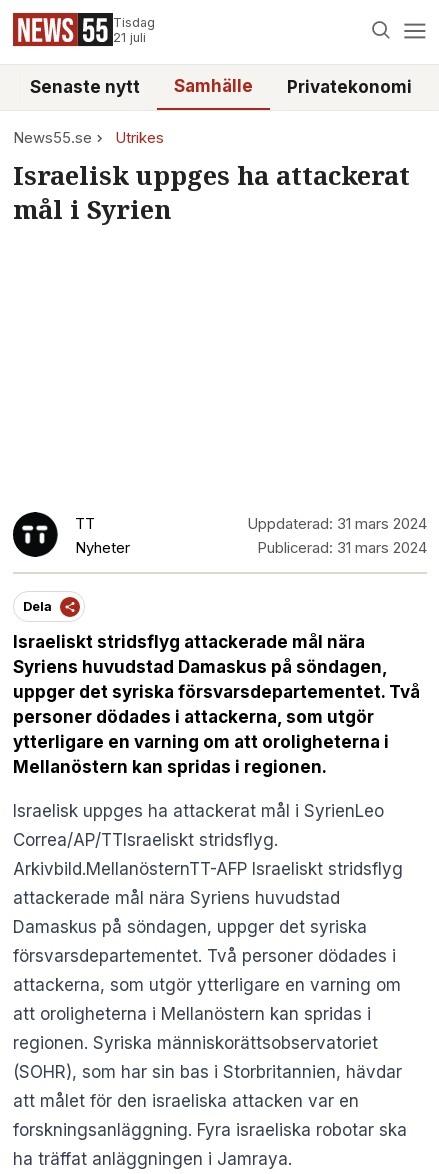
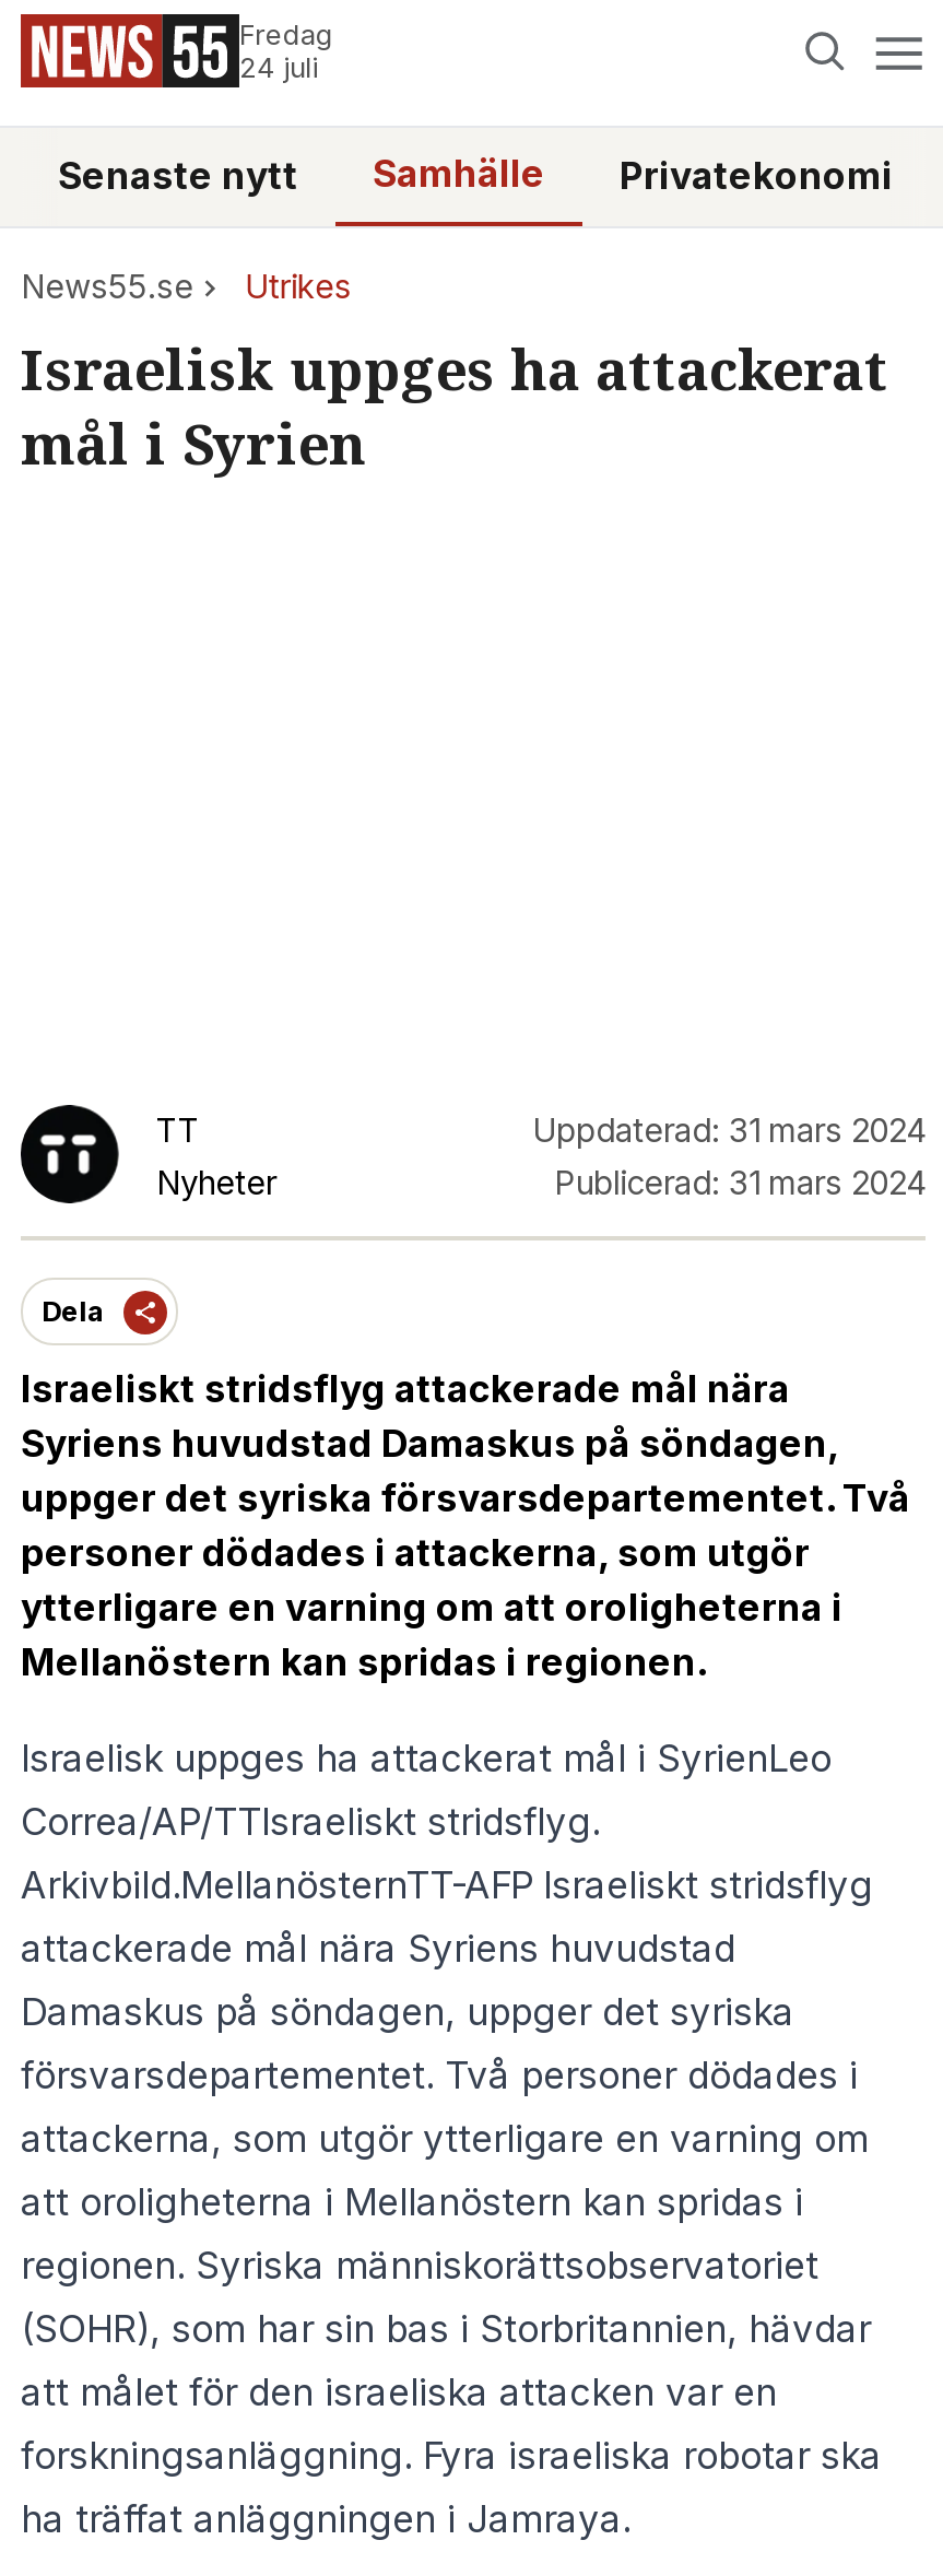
- Tisdag
- 21 juli
+ Fredag
+ 24 juli
